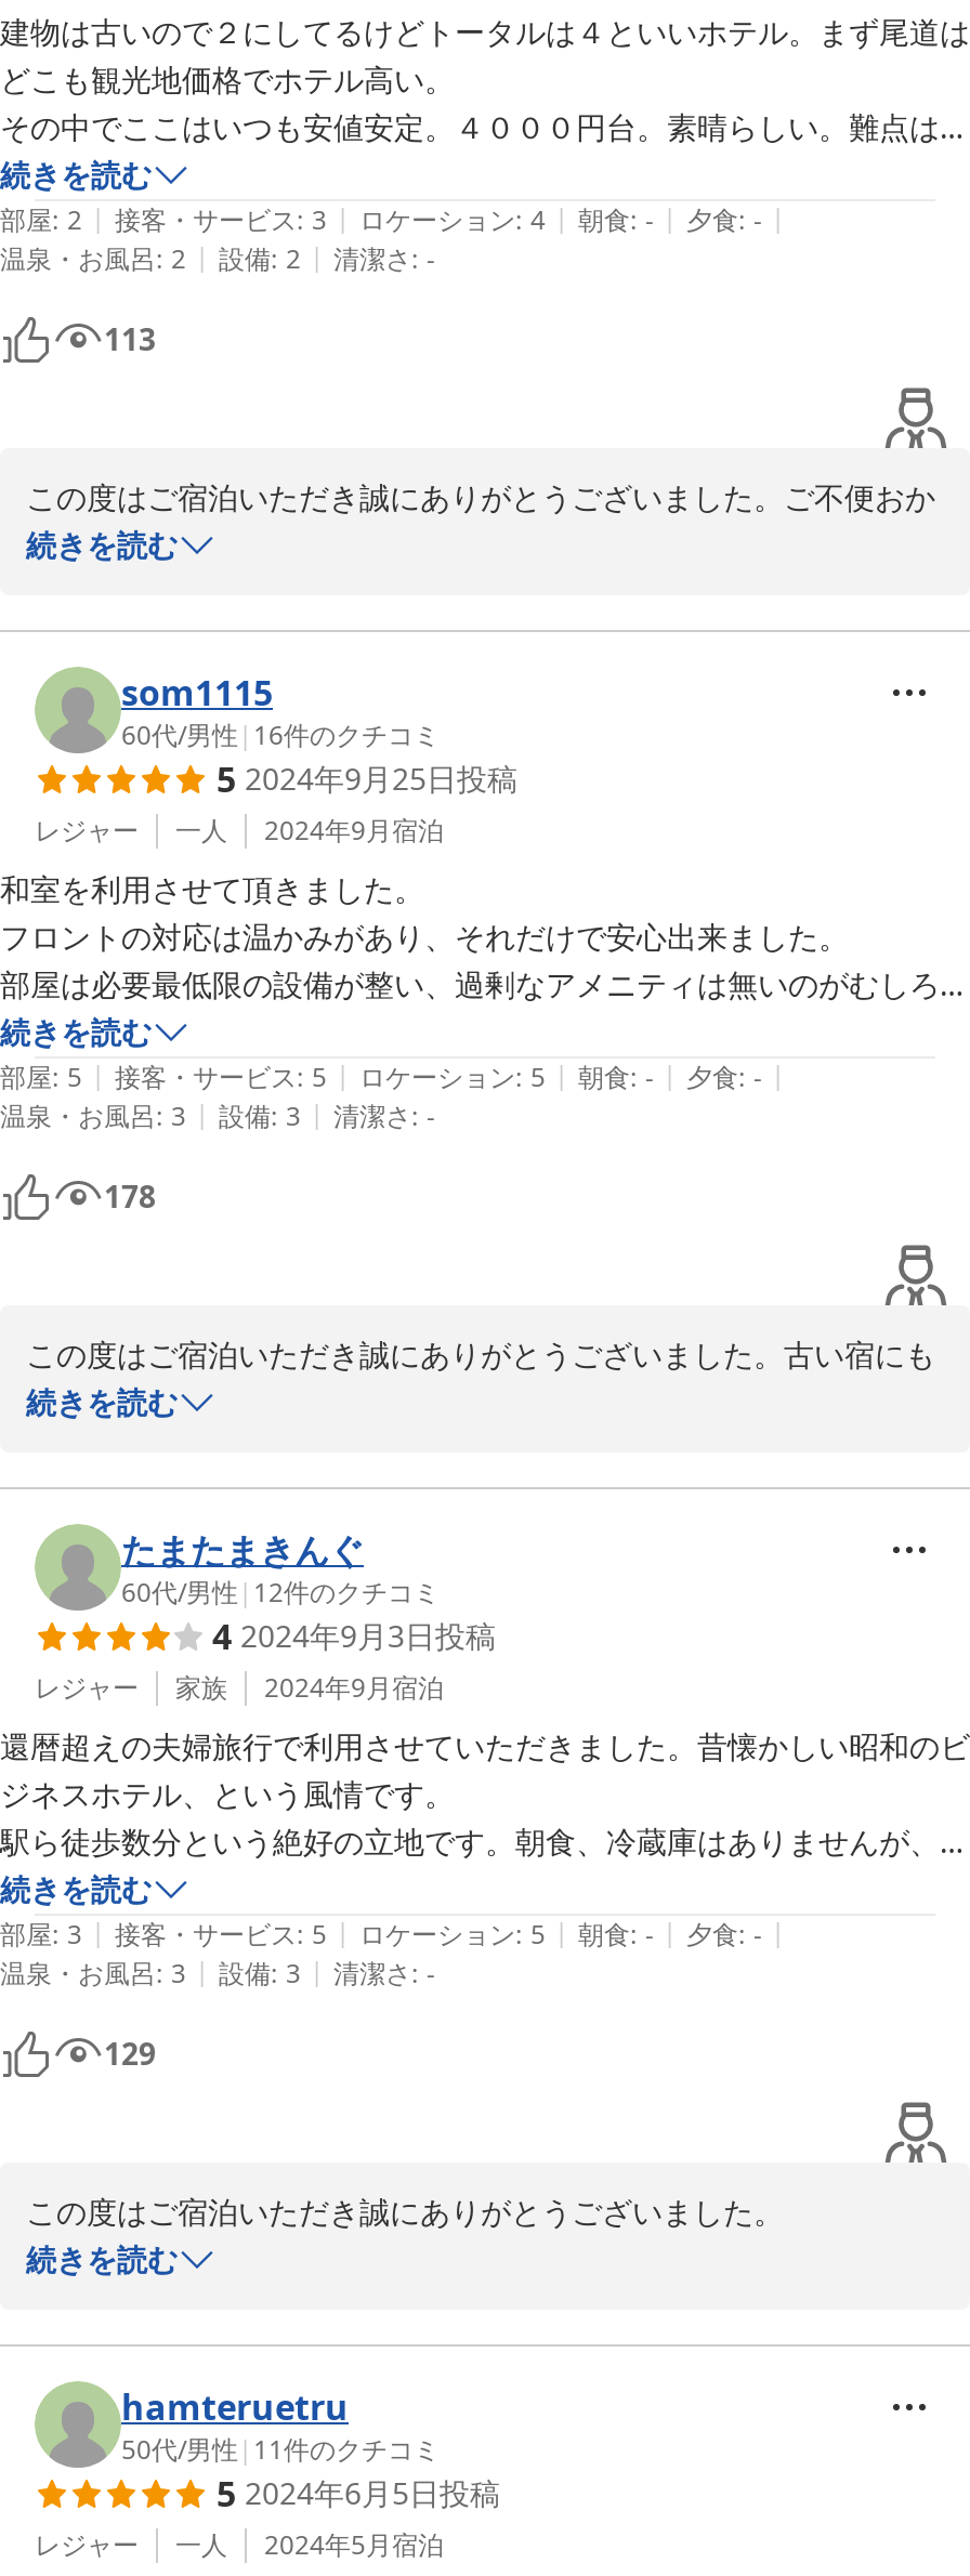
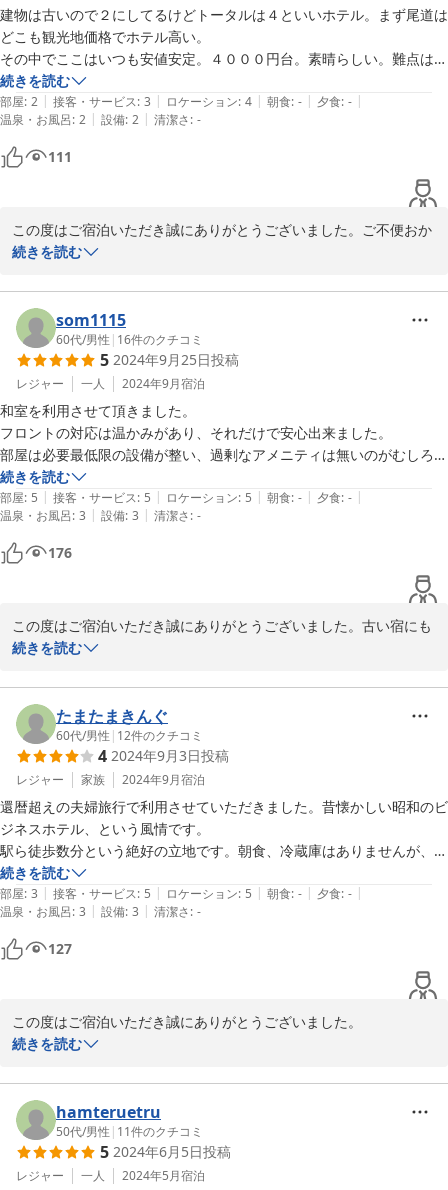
- 113
+ 111

- 178
+ 176

- 129
+ 127
